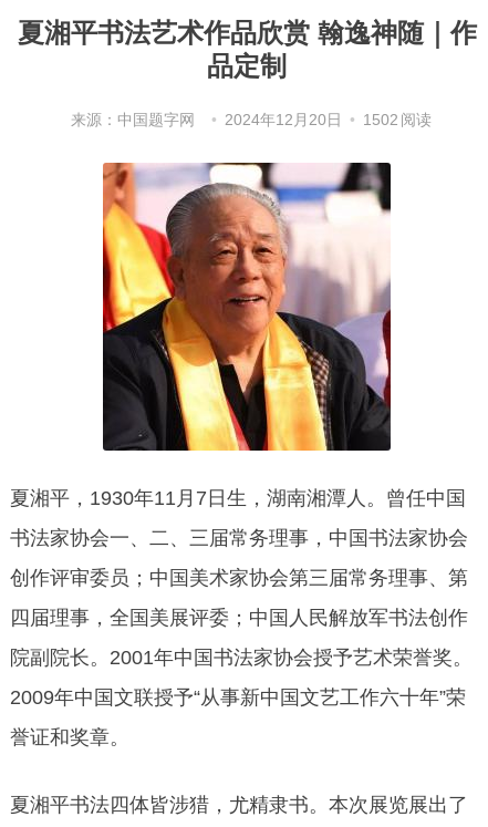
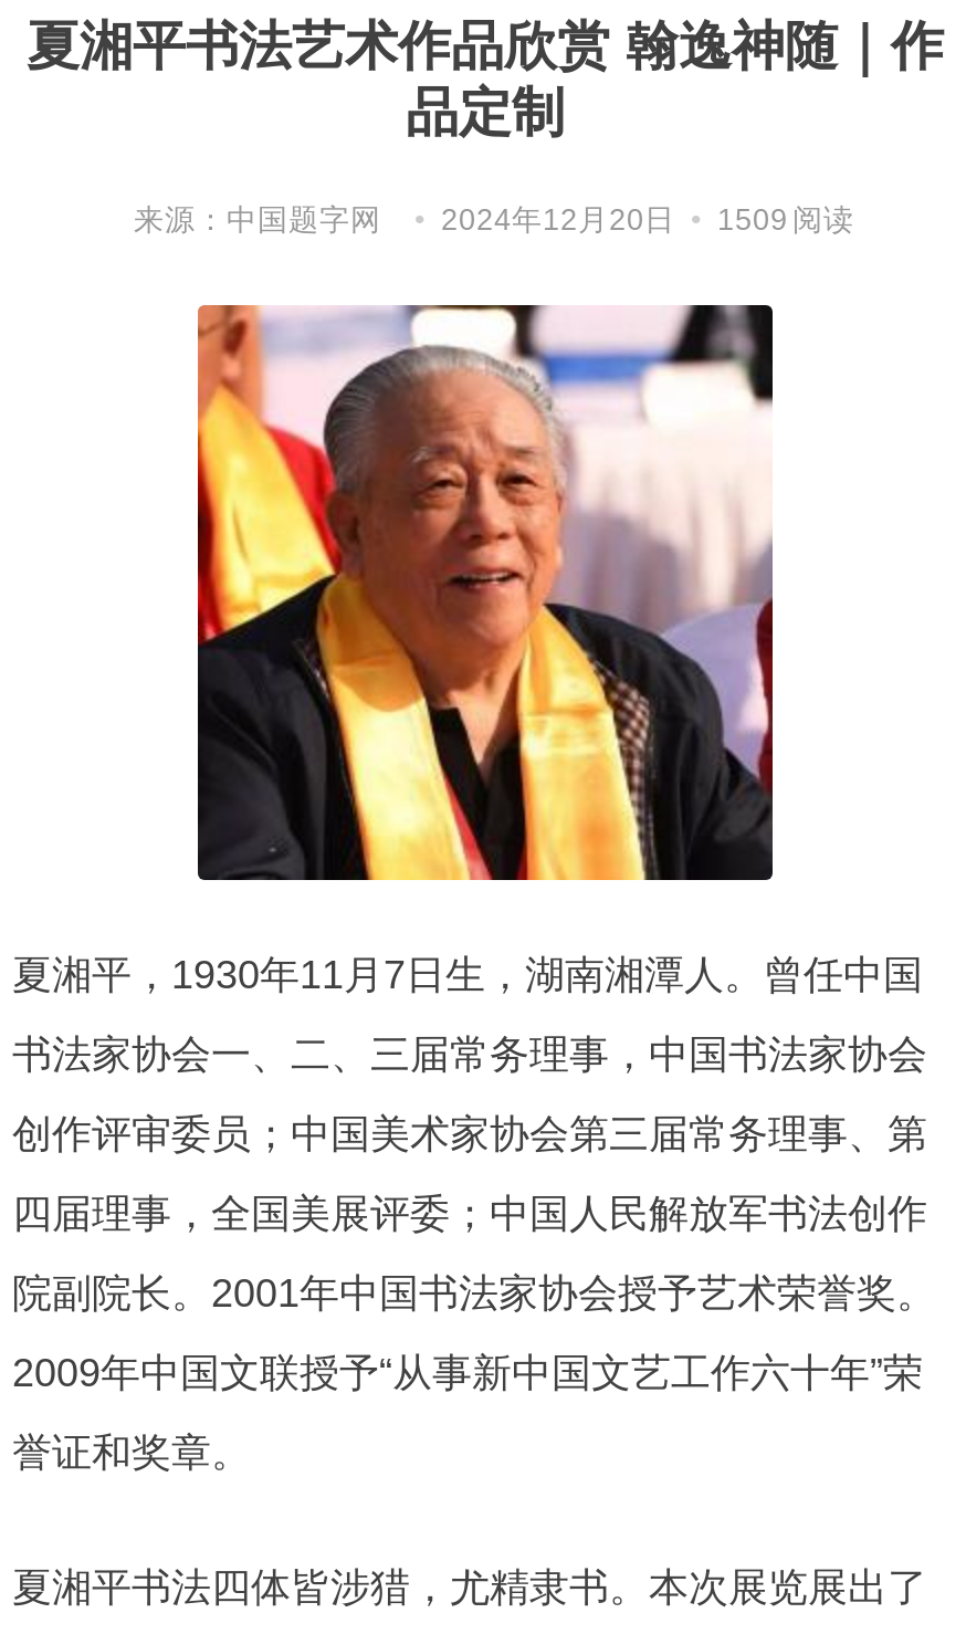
- 来源：中国题字网 • 2024年12月20日 • 1502 阅读
+ 来源：中国题字网 • 2024年12月20日 • 1509 阅读
